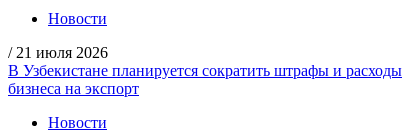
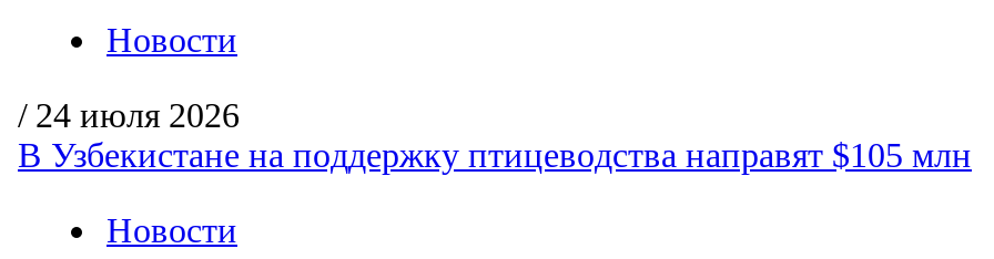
- / 21 июля 2026
- В Узбекистане планируется сократить штрафы и расходы
- бизнеса на экспорт
+ / 24 июля 2026
+ В Узбекистане на поддержку птицеводства направят $105 млн
